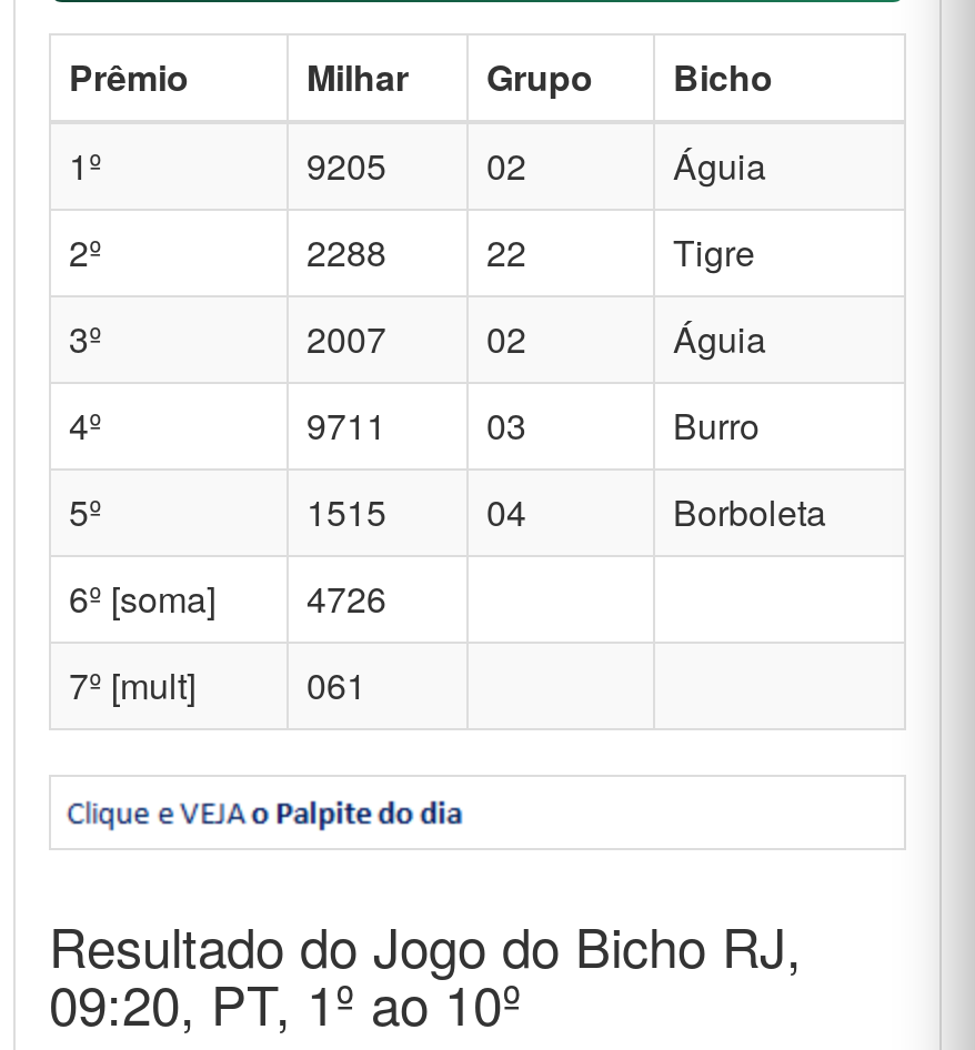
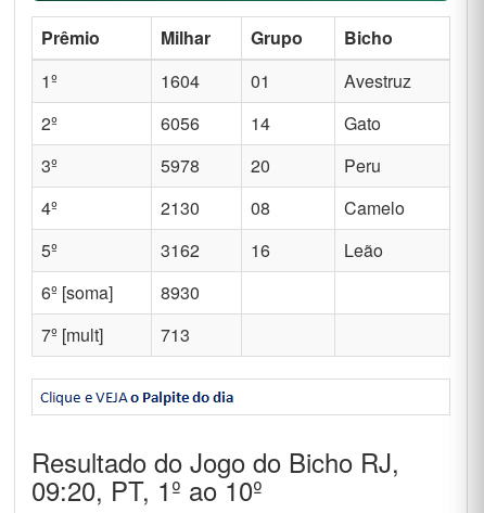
- 9205
- 02
- Águia
+ 1604
+ 01
+ Avestruz

- 2288
- 22
- Tigre
+ 6056
+ 14
+ Gato

- 2007
- 02
- Águia
+ 5978
+ 20
+ Peru

- 9711
- 03
- Burro
+ 2130
+ 08
+ Camelo

- 1515
- 04
- Borboleta
+ 3162
+ 16
+ Leão

- 6º [soma] 4726
+ 6º [soma] 8930

- 061
+ 713
